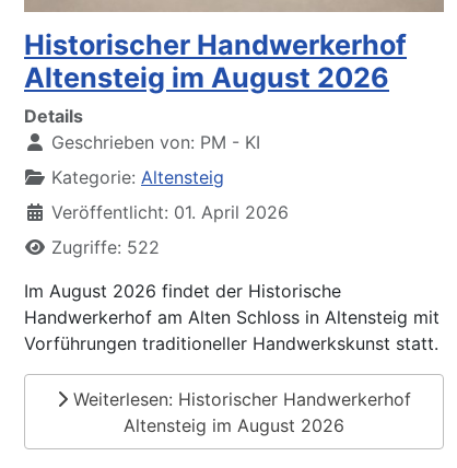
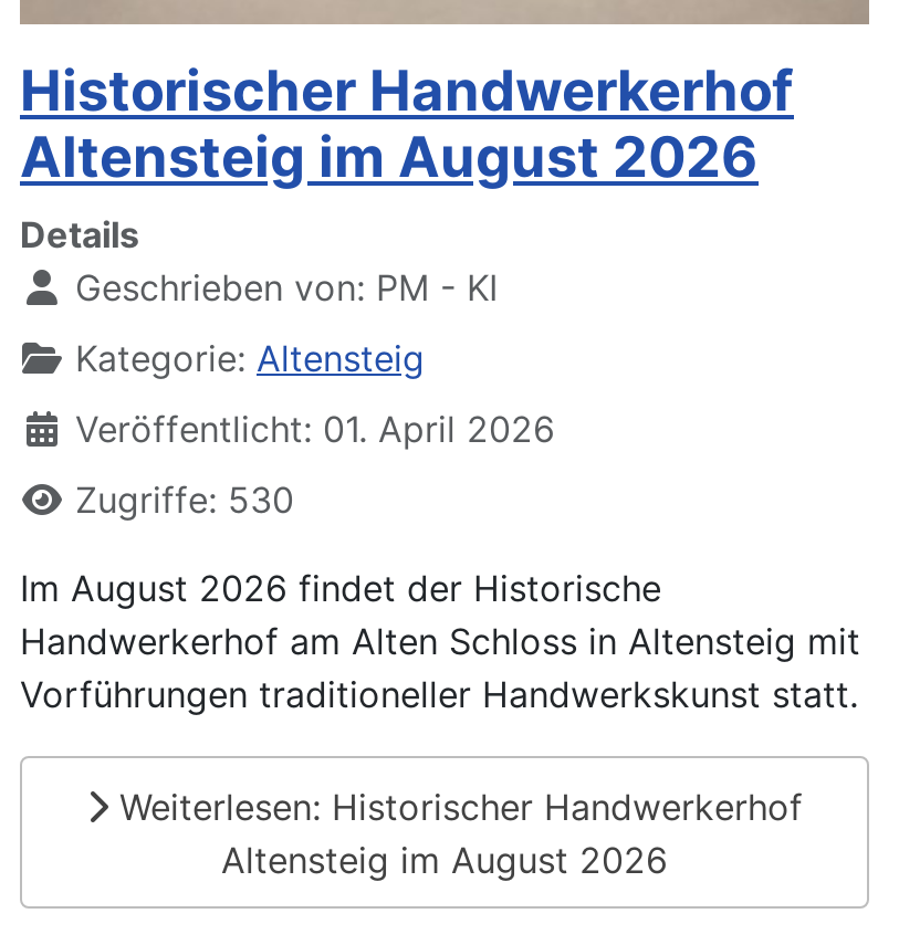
- Zugriffe: 522
+ Zugriffe: 530
